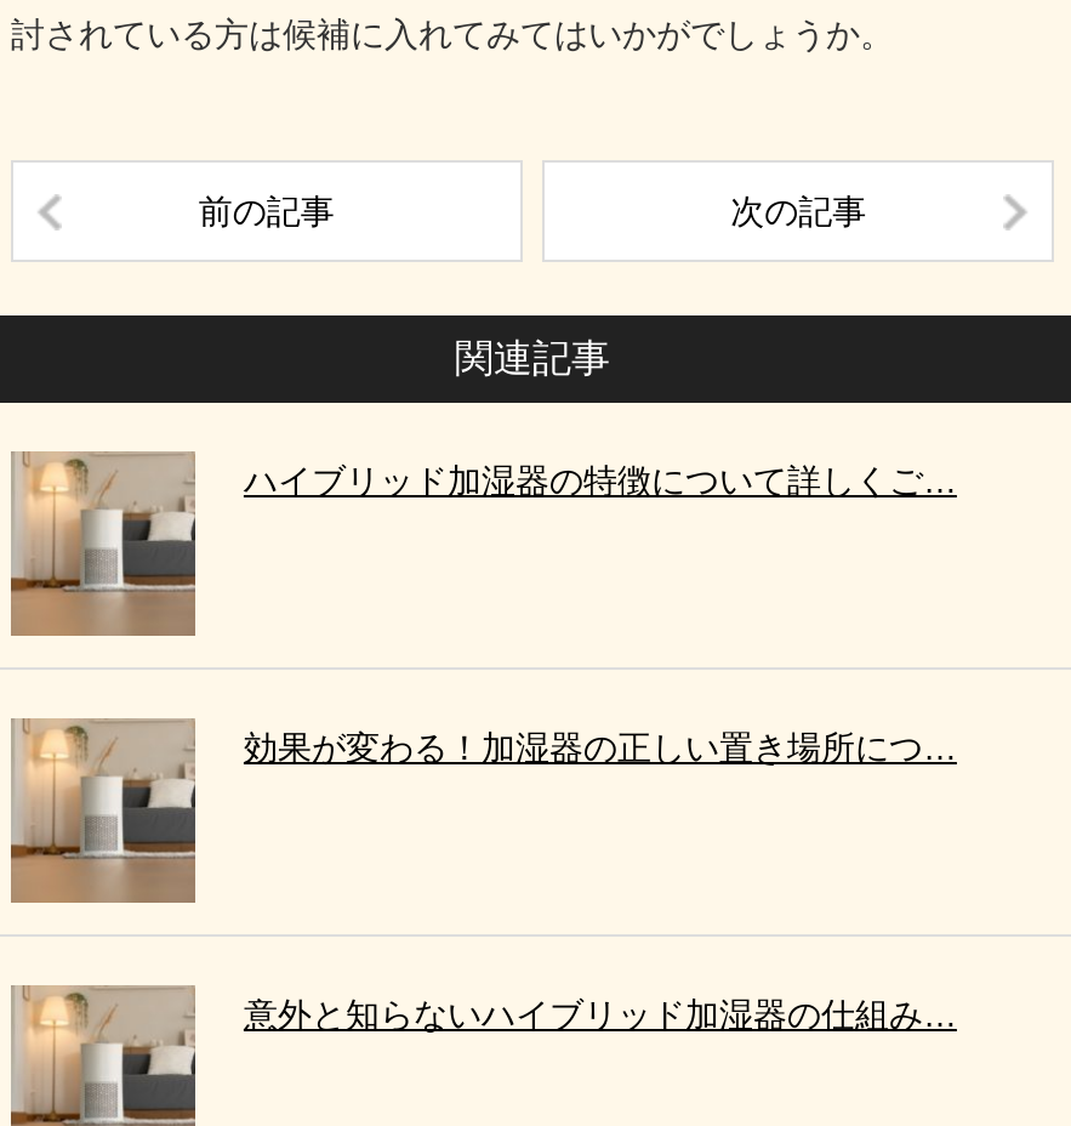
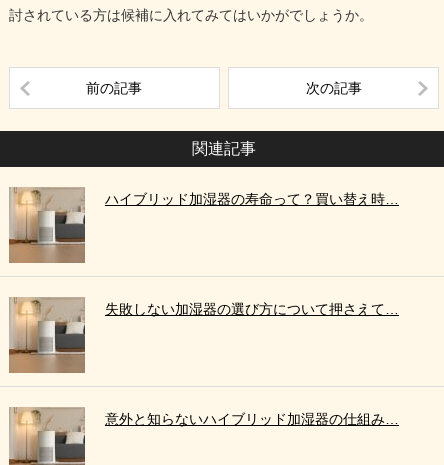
- ハイブリッド加湿器の特徴について詳しくご…
+ ハイブリッド加湿器の寿命って？買い替え時…

- 効果が変わる！加湿器の正しい置き場所につ…
+ 失敗しない加湿器の選び方について押さえて…
